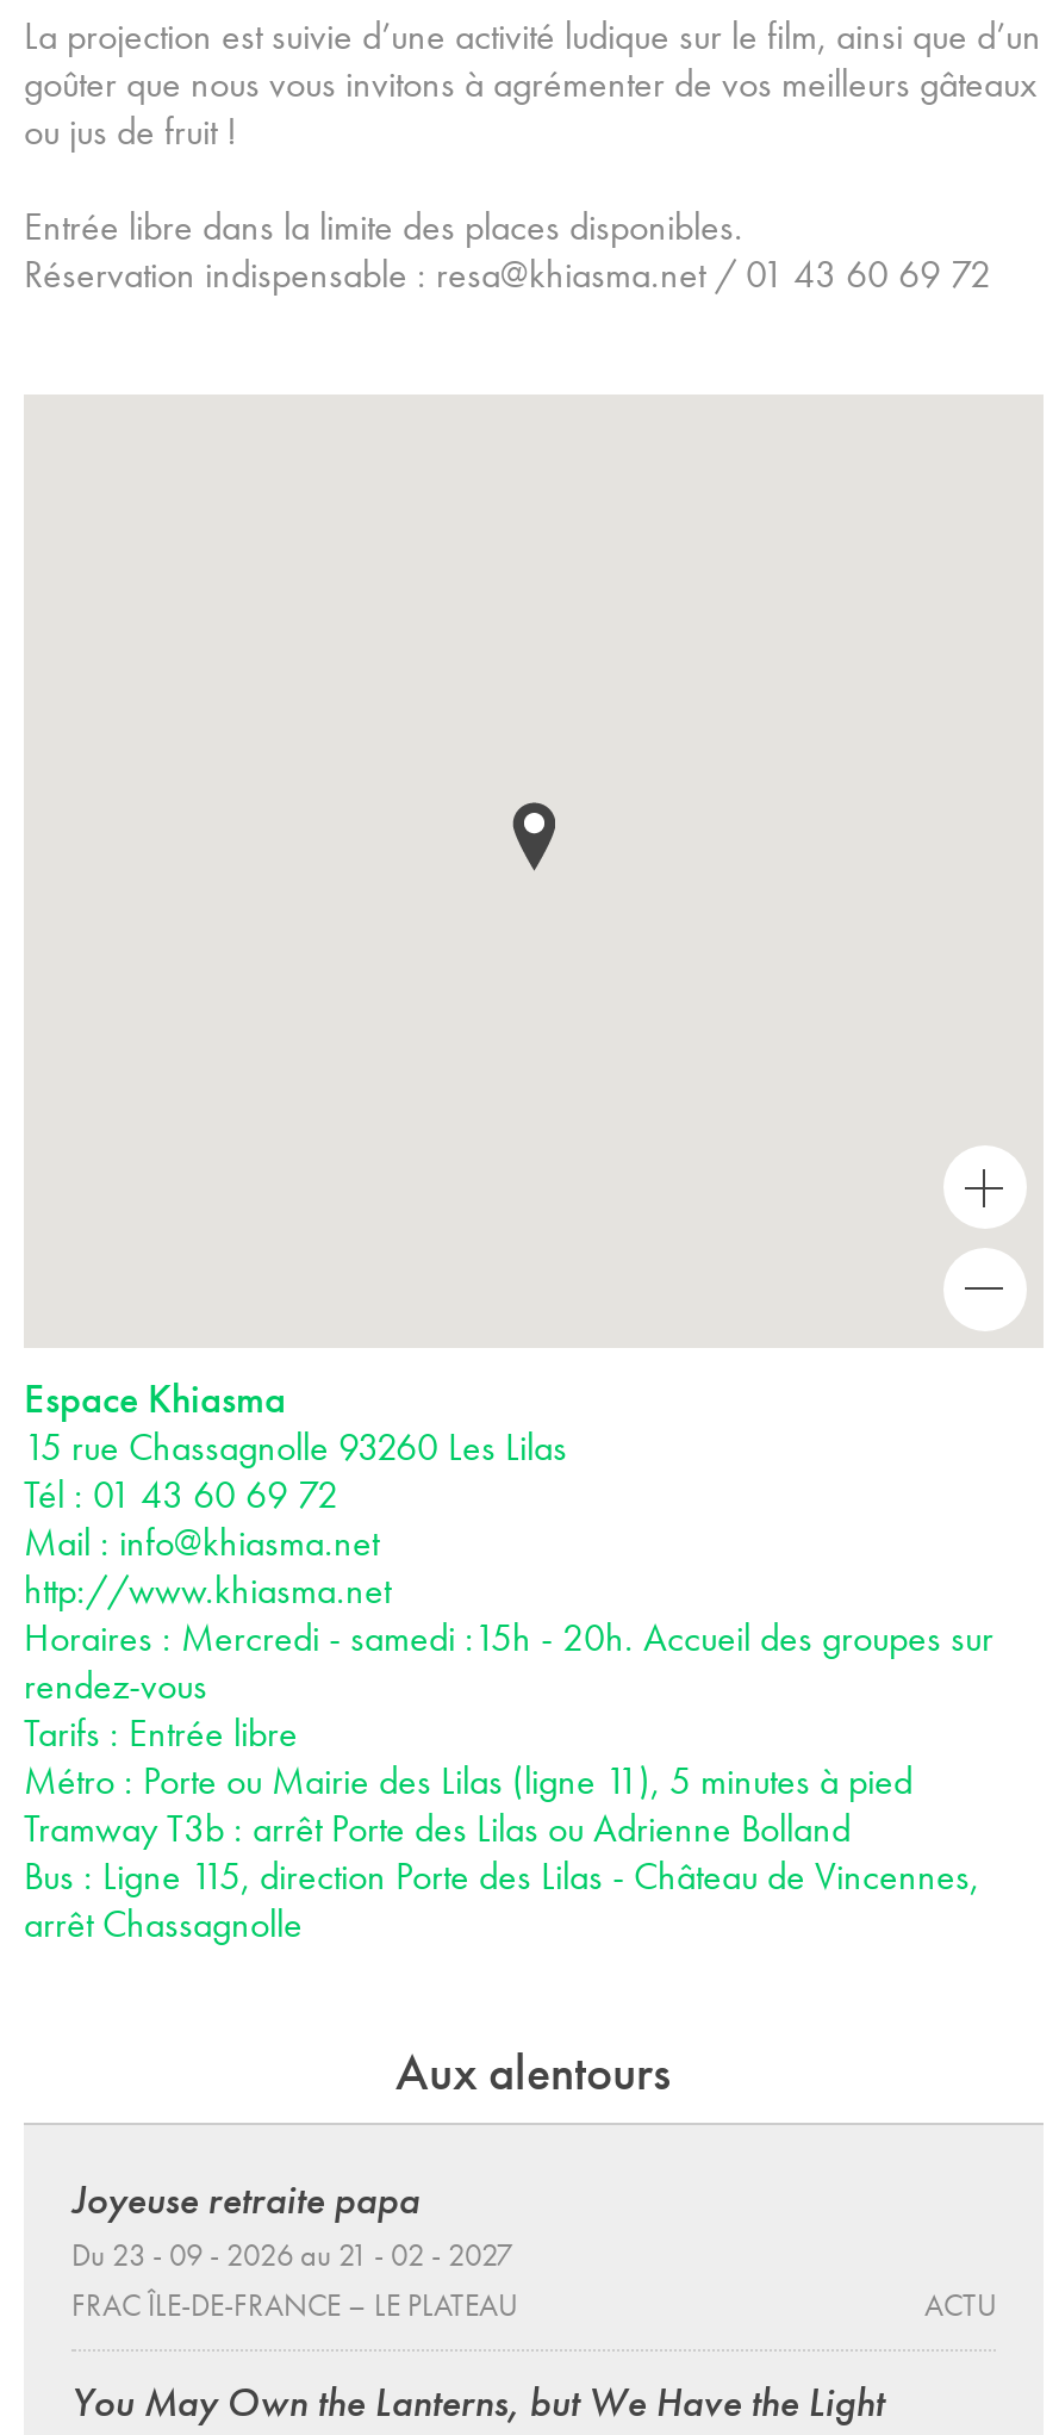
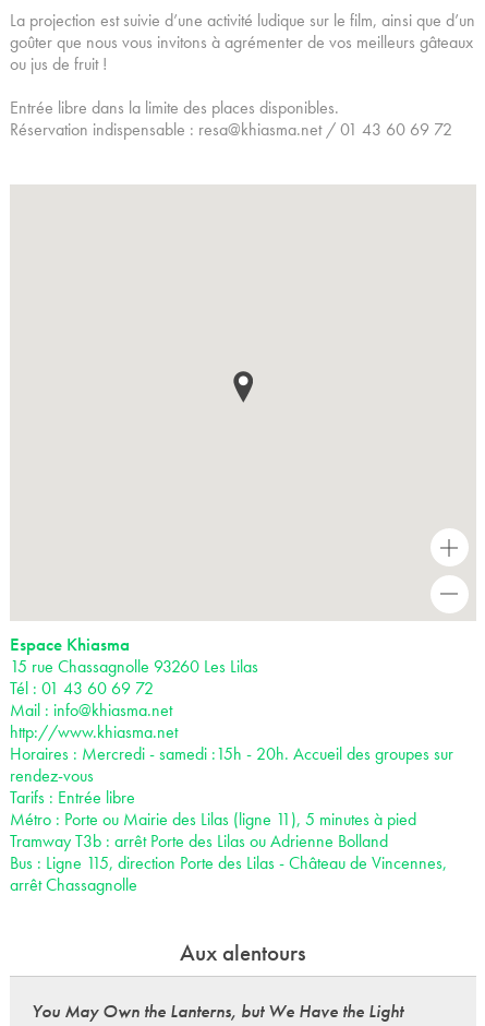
- Joyeuse retraite papa
- Du 23 - 09 - 2026 au 21 - 02 - 2027
- FRAC ÎLE-DE-FRANCE – LE PLATEAU
- ACTU
